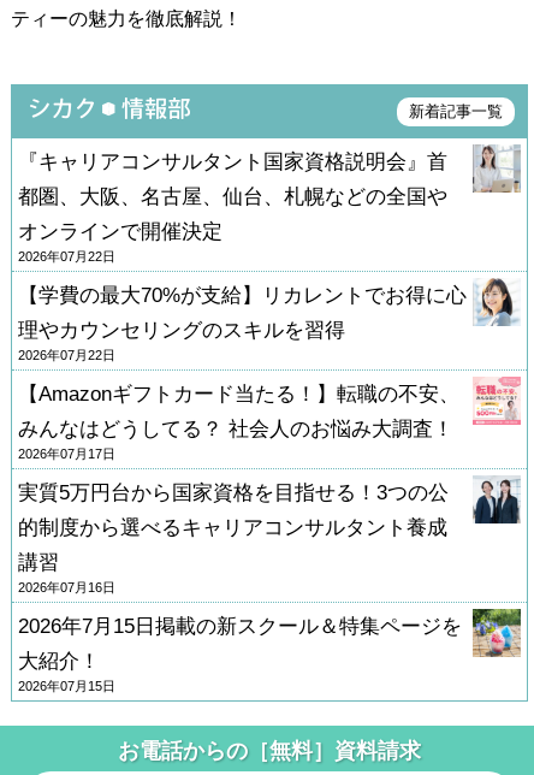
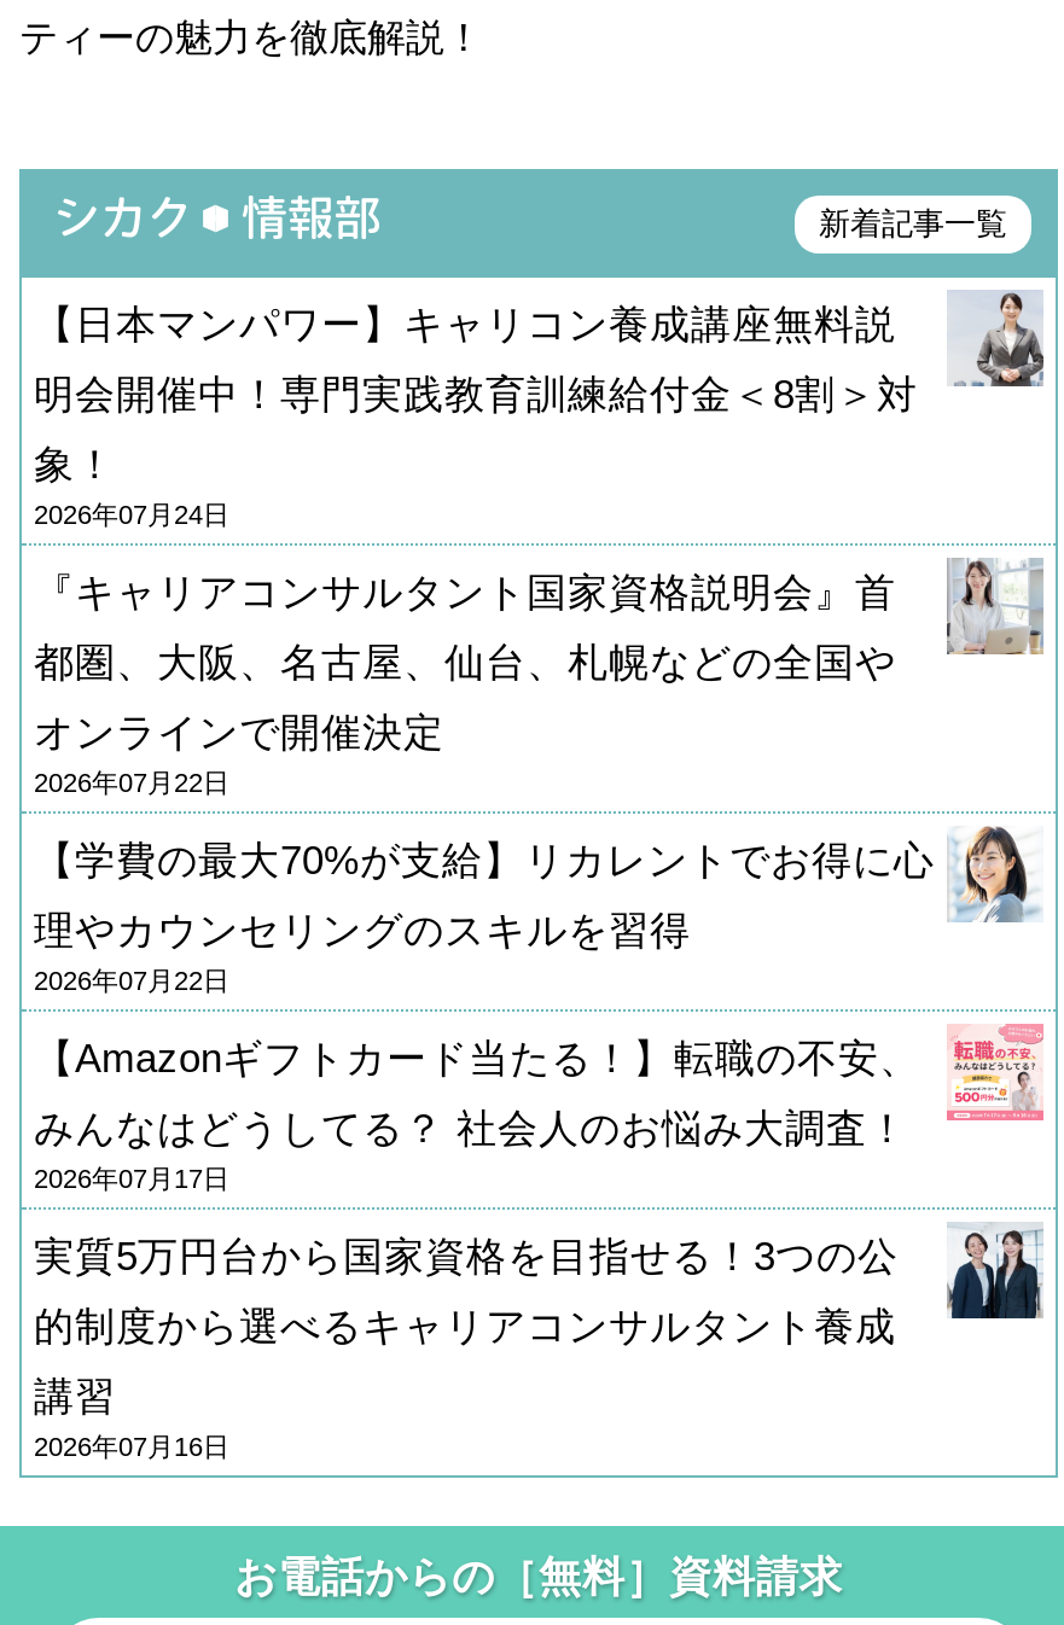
+ [image]
+ 【日本マンパワー】キャリコン養成講座無料説
+ 明会開催中！専門実践教育訓練給付金＜8割＞対
+ 象！
+ 2026年07月24日

moved down: [image] | 『キャリアコンサルタント国家資格説明会』首 | 都圏、大阪、名古屋、仙台、札幌などの全国や | ... | 講習 | 2026年07月16日

- [image]
- 2026年7月15日掲載の新スクール＆特集ページを
- 大紹介！
- 2026年07月15日
